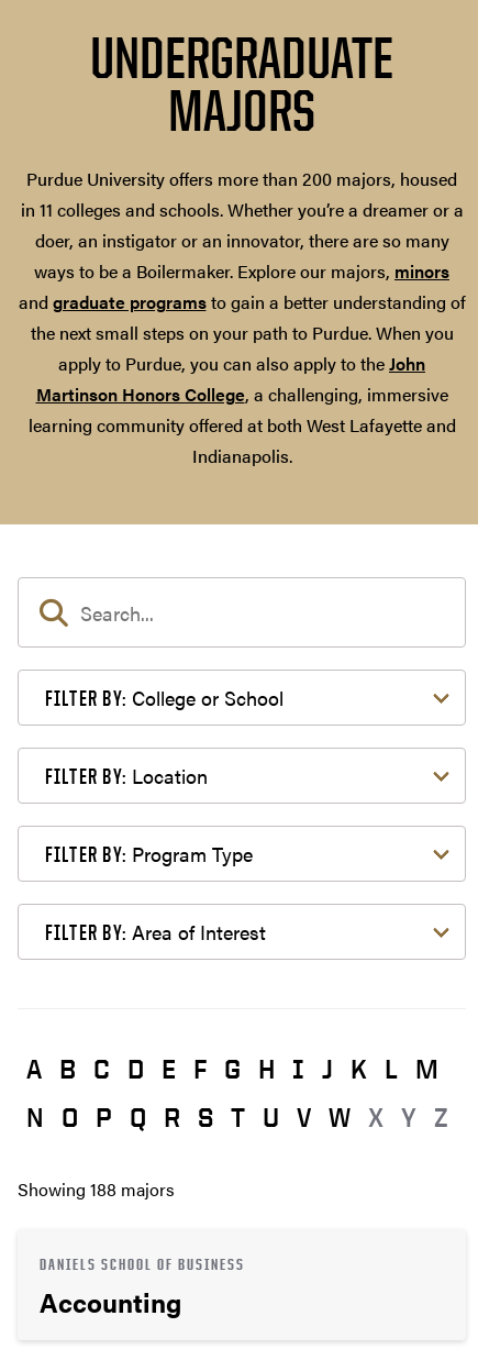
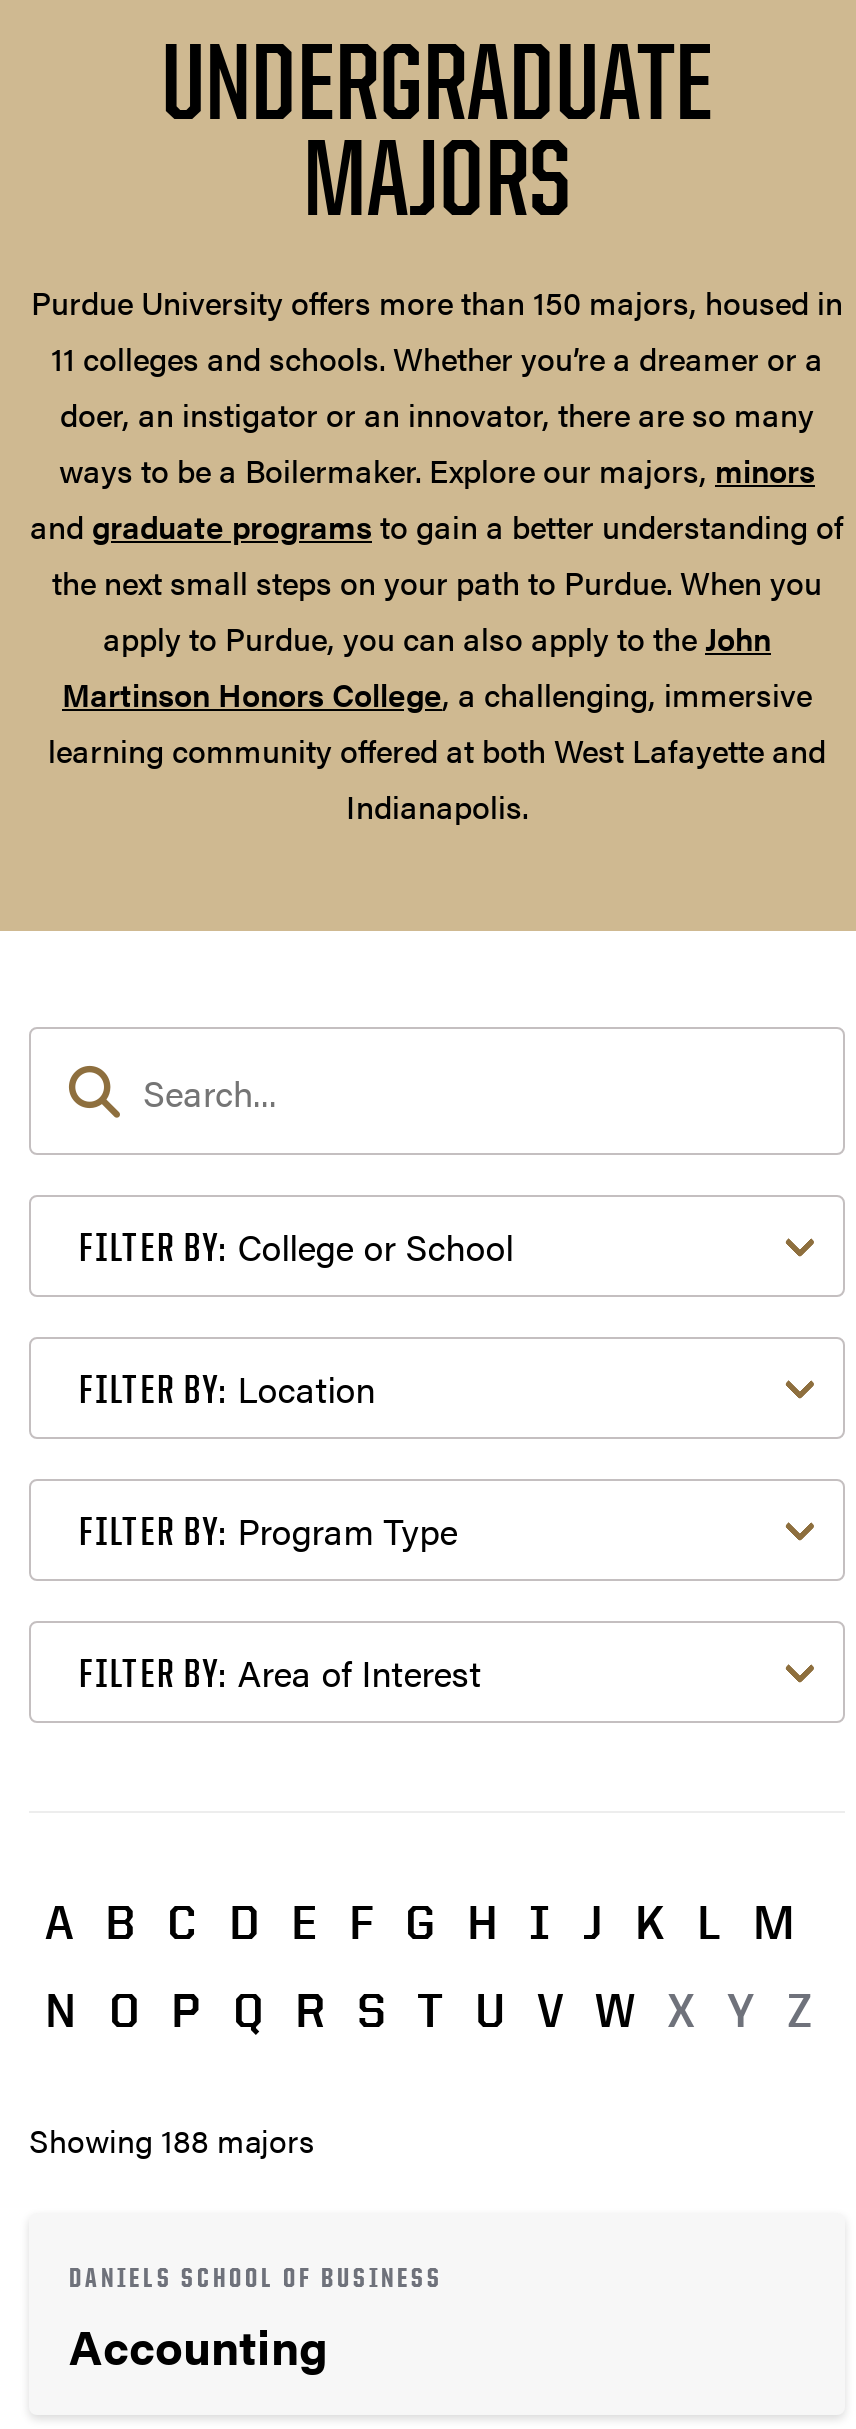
- Purdue University offers more than 200 majors, housed
- in 11 colleges and schools. Whether you’re a dreamer or a
+ Purdue University offers more than 150 majors, housed in
+ 11 colleges and schools. Whether you’re a dreamer or a
